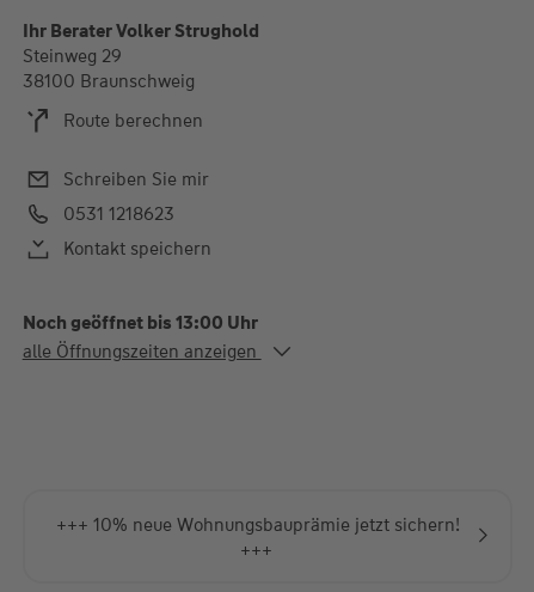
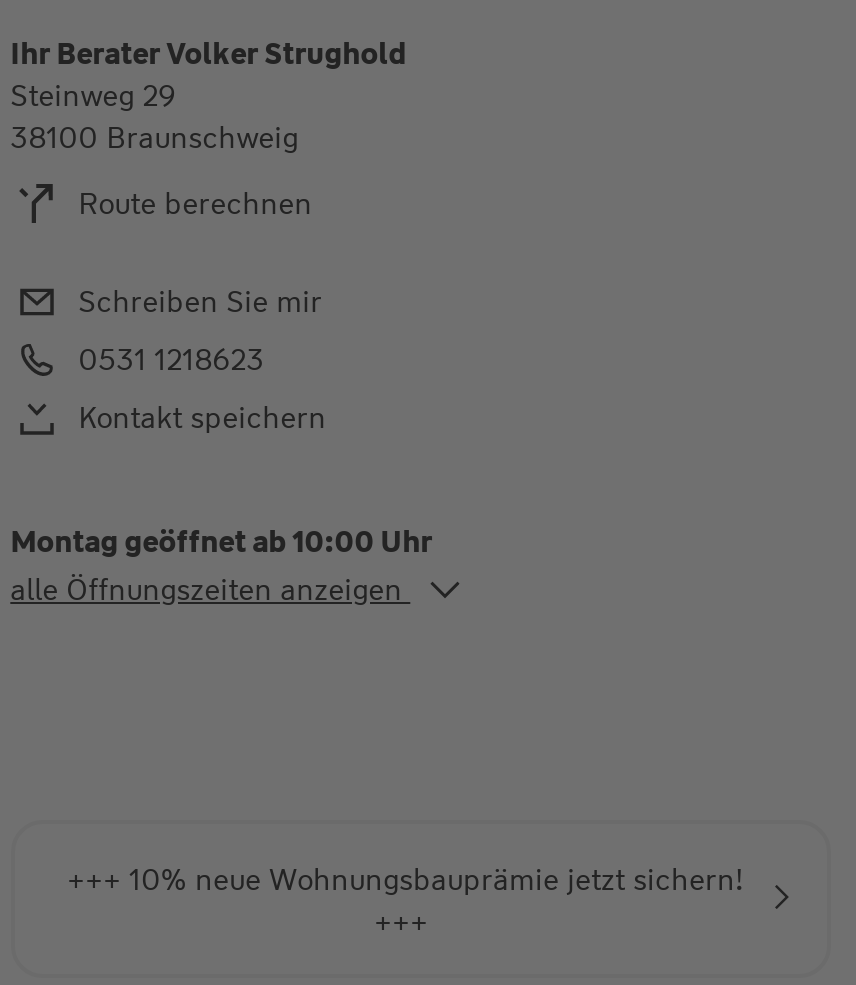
- Noch geöffnet bis 13:00 Uhr
+ Montag geöffnet ab 10:00 Uhr
